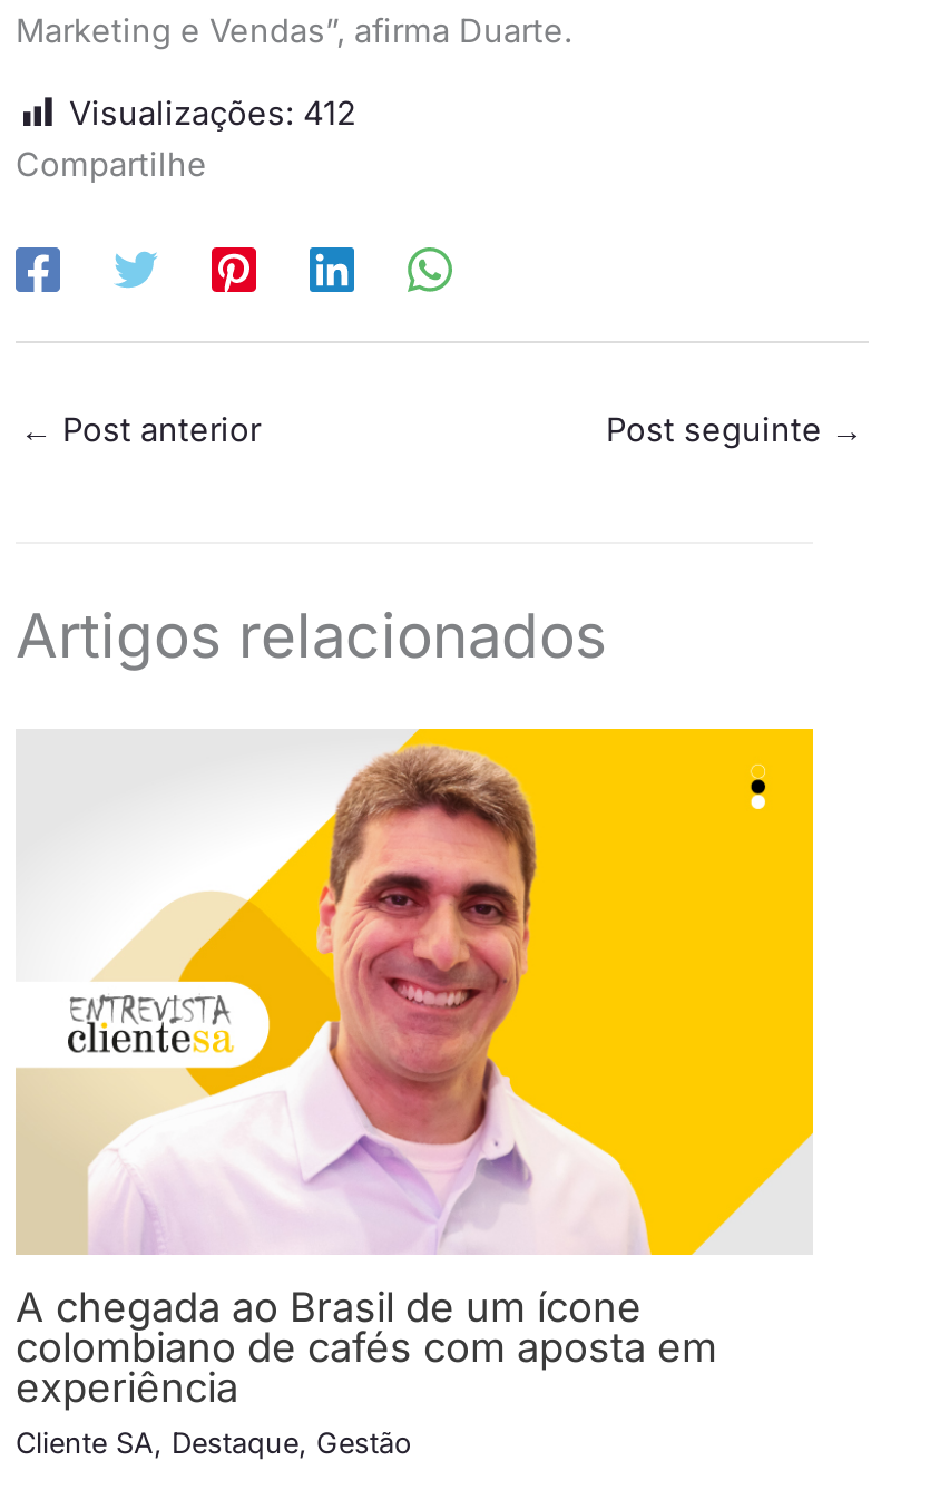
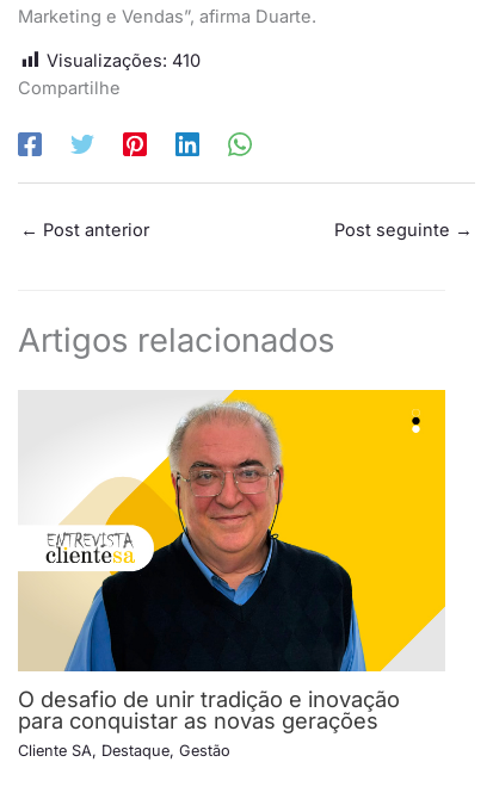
- Visualizações: 412
+ Visualizações: 410

- [image]
- A chegada ao Brasil de um ícone
- colombiano de cafés com aposta em
- experiência
+ [image]
+ O desafio de unir tradição e inovação
+ para conquistar as novas gerações
